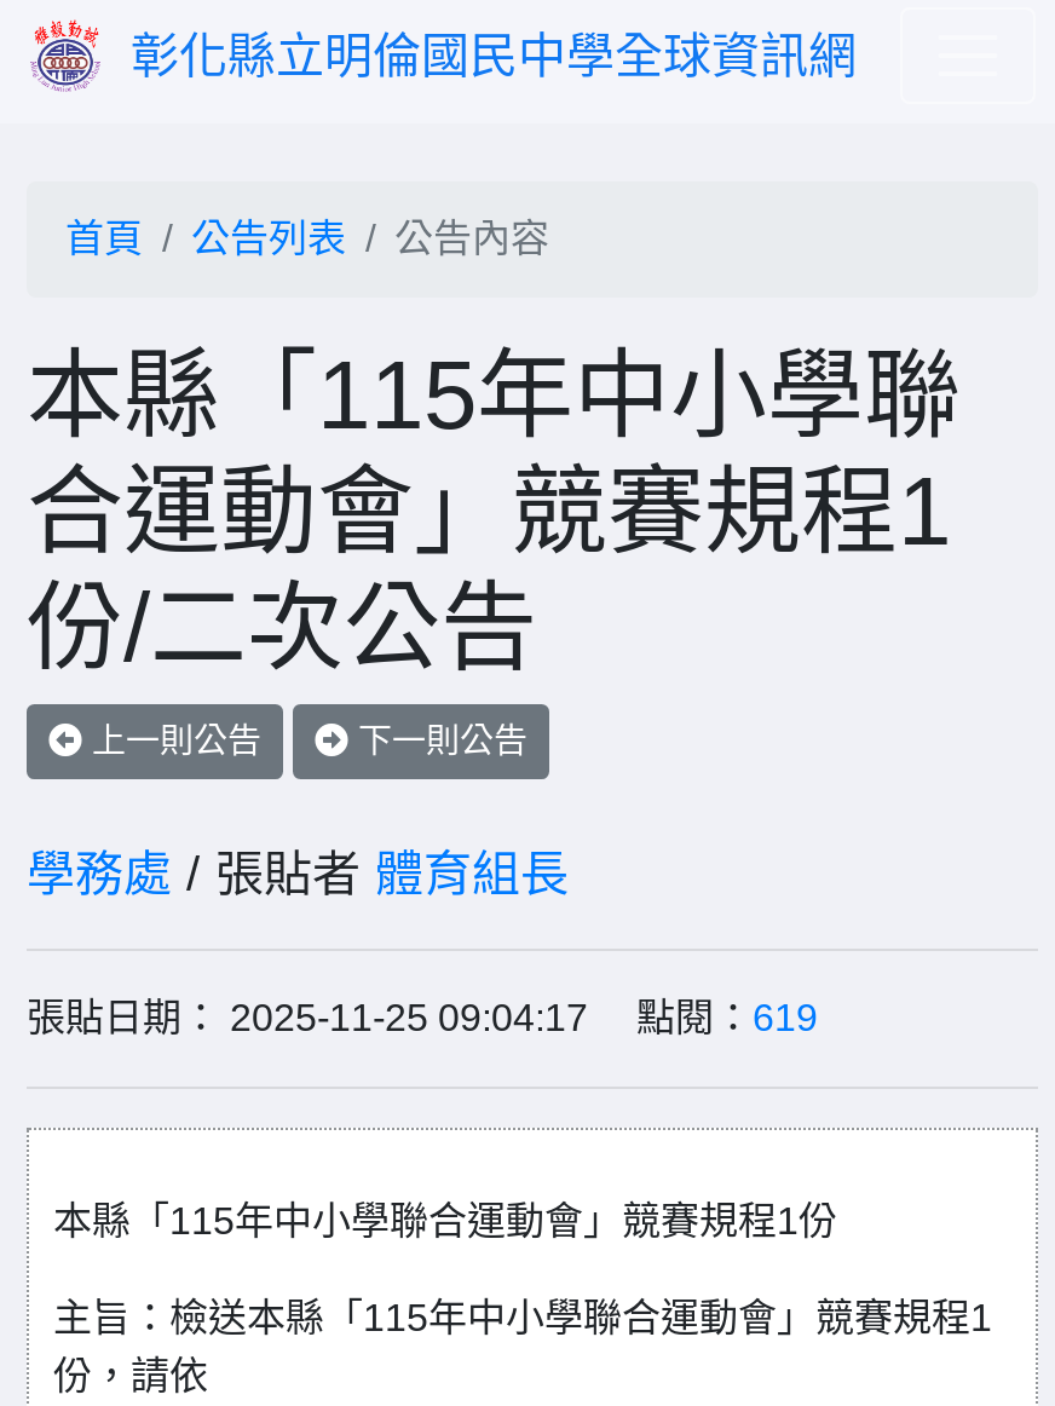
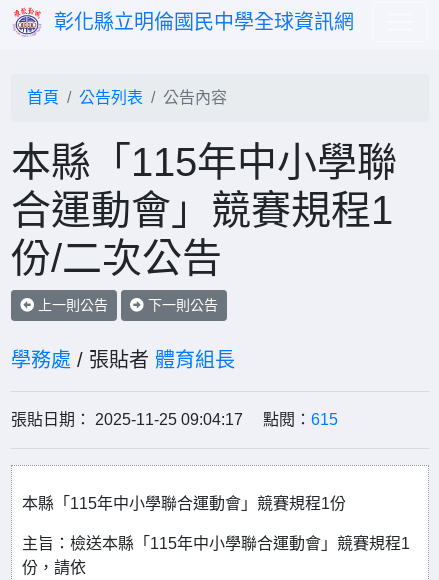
- 張貼日期： 2025-11-25 09:04:17 點閱：619
+ 張貼日期： 2025-11-25 09:04:17 點閱：615
